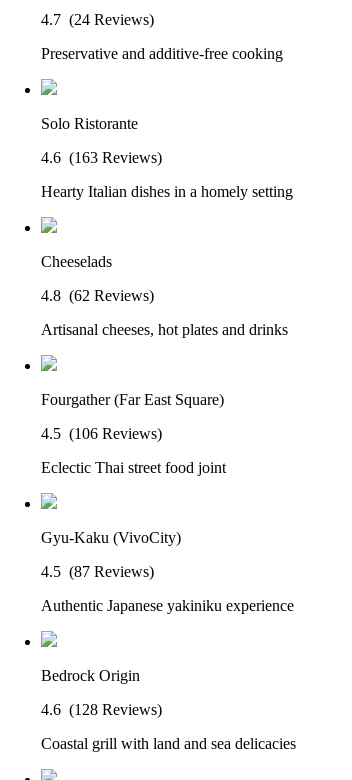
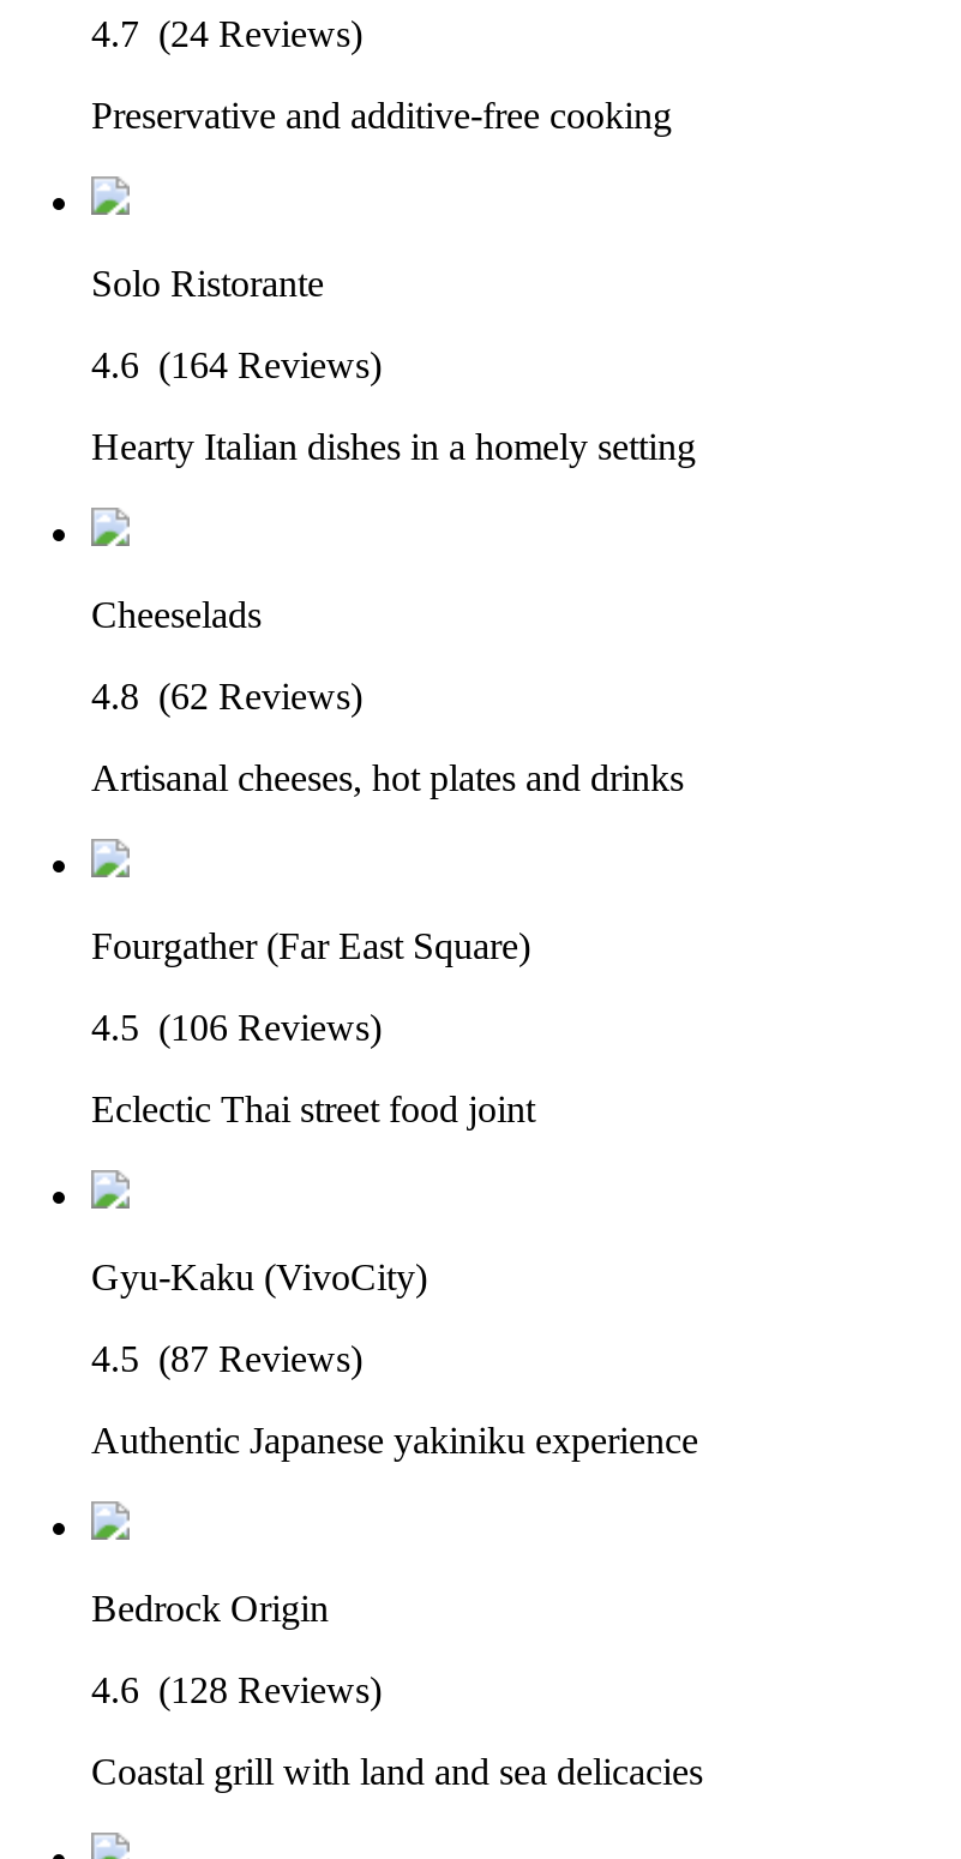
- 4.6 (163 Reviews)
+ 4.6 (164 Reviews)
